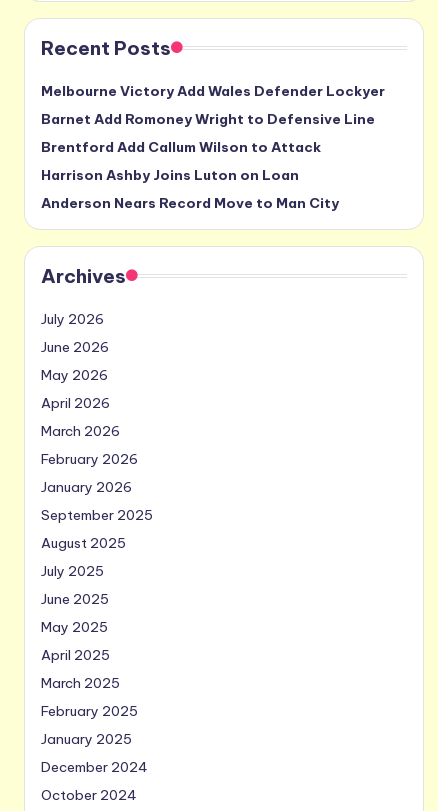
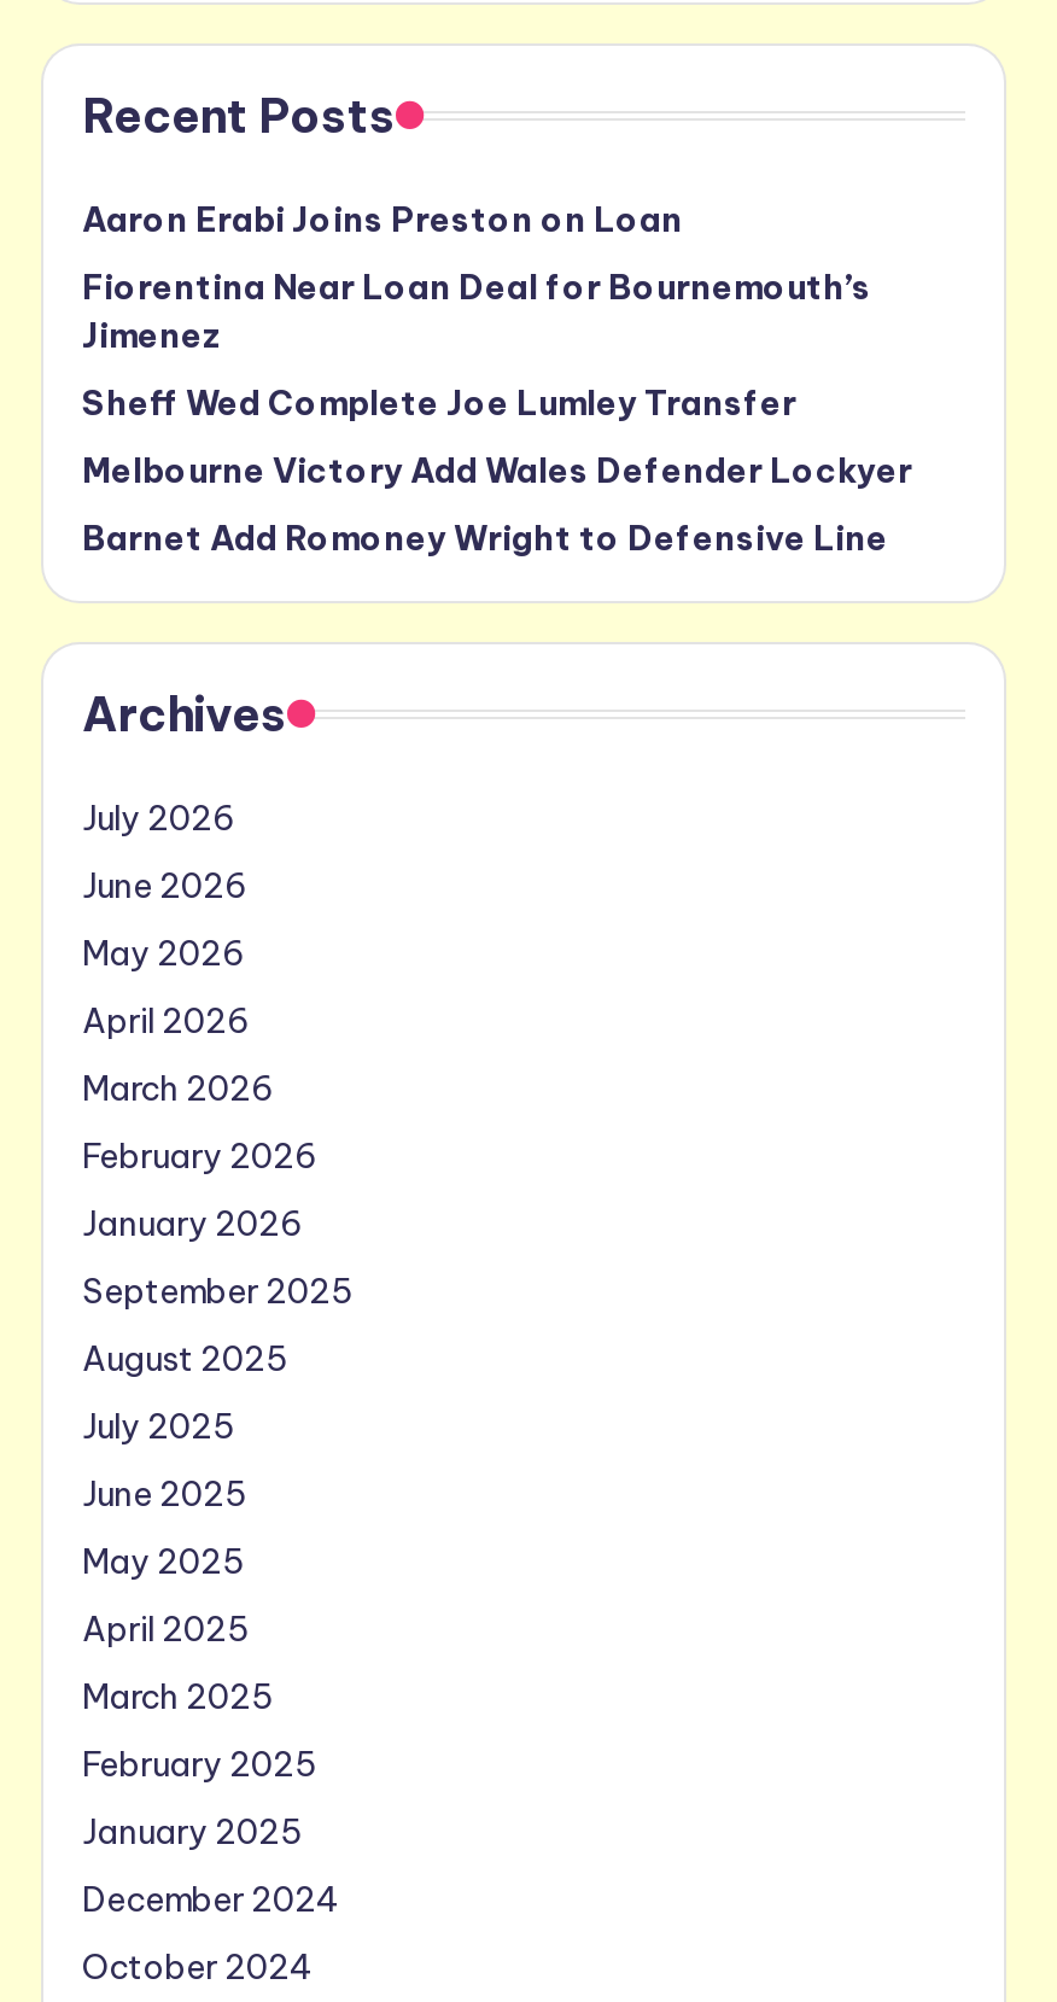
+ Aaron Erabi Joins Preston on Loan
+ Fiorentina Near Loan Deal for Bournemouth’s
+ Jimenez
+ Sheff Wed Complete Joe Lumley Transfer

moved down: Melbourne Victory Add Wales Defender Lockyer | Barnet Add Romoney Wright to Defensive Line

- Brentford Add Callum Wilson to Attack
- Harrison Ashby Joins Luton on Loan
- Anderson Nears Record Move to Man City
